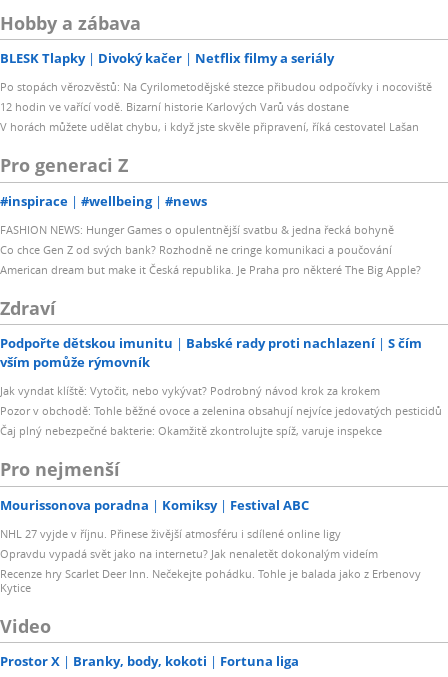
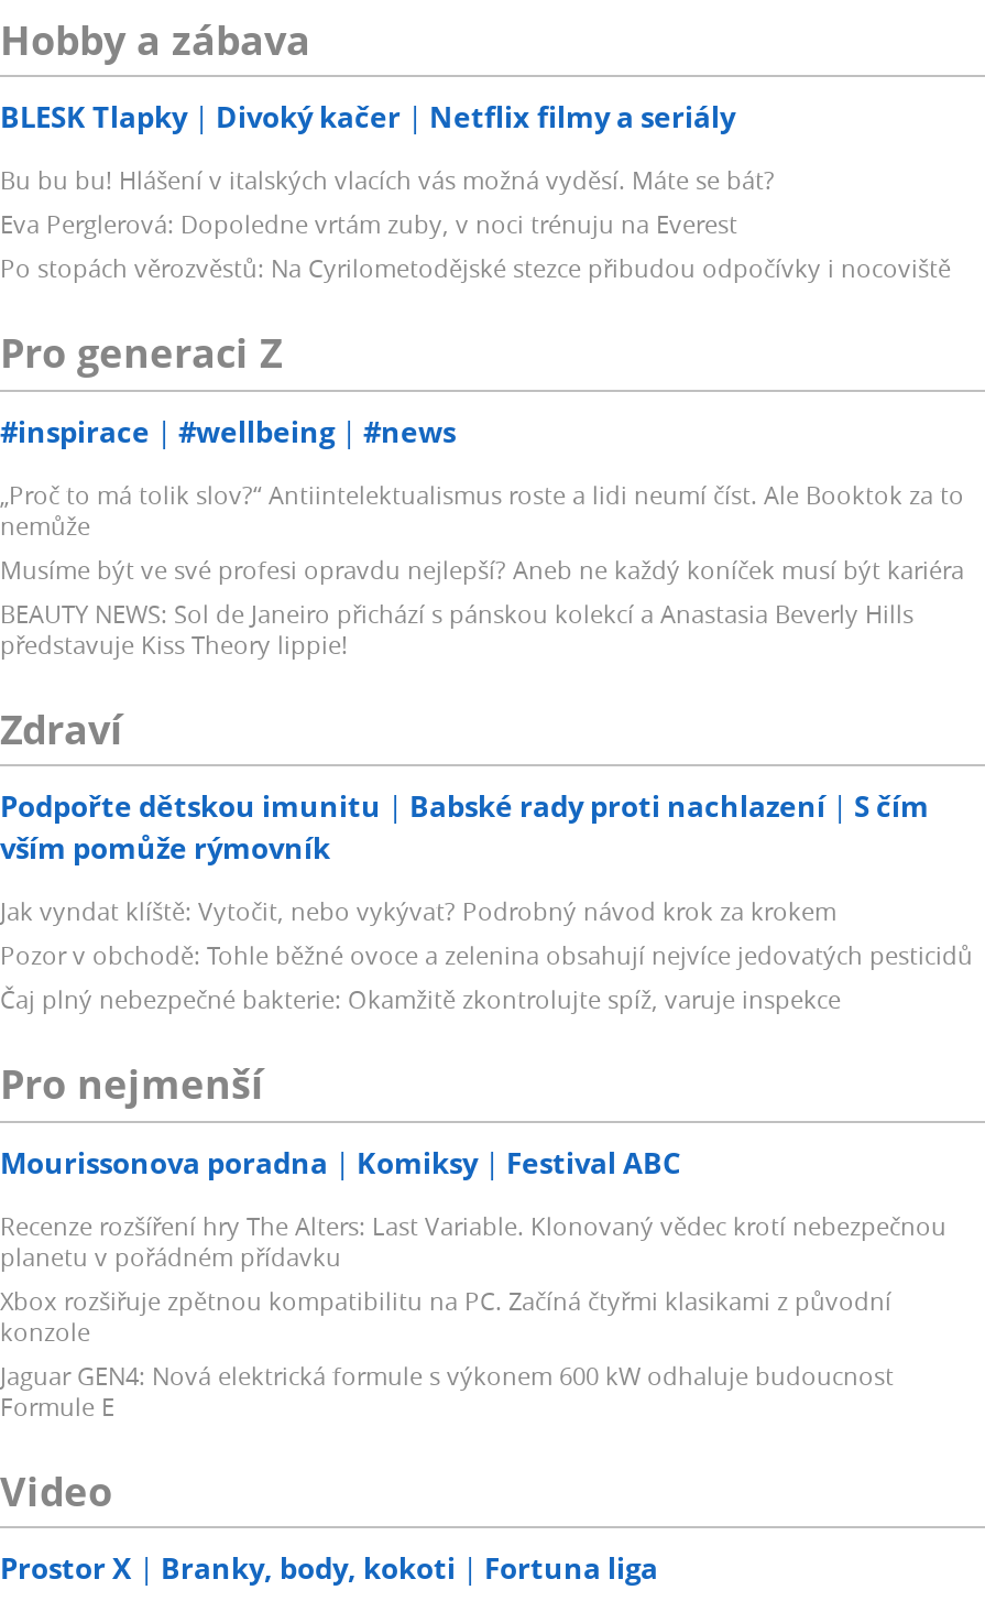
+ Bu bu bu! Hlášení v italských vlacích vás možná vyděsí. Máte se bát?
+ Eva Perglerová: Dopoledne vrtám zuby, v noci trénuju na Everest

- 12 hodin ve vařící vodě. Bizarní historie Karlových Varů vás dostane
- V horách můžete udělat chybu, i když jste skvěle připravení, říká cestovatel Lašan

- FASHION NEWS: Hunger Games o opulentnější svatbu & jedna řecká bohyně
- Co chce Gen Z od svých bank? Rozhodně ne cringe komunikaci a poučování
- American dream but make it Česká republika. Je Praha pro některé The Big Apple?
+ „Proč to má tolik slov?“ Antiintelektualismus roste a lidi neumí číst. Ale Booktok za to
+ nemůže
+ Musíme být ve své profesi opravdu nejlepší? Aneb ne každý koníček musí být kariéra
+ BEAUTY NEWS: Sol de Janeiro přichází s pánskou kolekcí a Anastasia Beverly Hills
+ představuje Kiss Theory lippie!

- NHL 27 vyjde v říjnu. Přinese živější atmosféru i sdílené online ligy
- Opravdu vypadá svět jako na internetu? Jak nenaletět dokonalým videím
- Recenze hry Scarlet Deer Inn. Nečekejte pohádku. Tohle je balada jako z Erbenovy
- Kytice
+ Recenze rozšíření hry The Alters: Last Variable. Klonovaný vědec krotí nebezpečnou
+ planetu v pořádném přídavku
+ Xbox rozšiřuje zpětnou kompatibilitu na PC. Začíná čtyřmi klasikami z původní
+ konzole
+ Jaguar GEN4: Nová elektrická formule s výkonem 600 kW odhaluje budoucnost
+ Formule E
